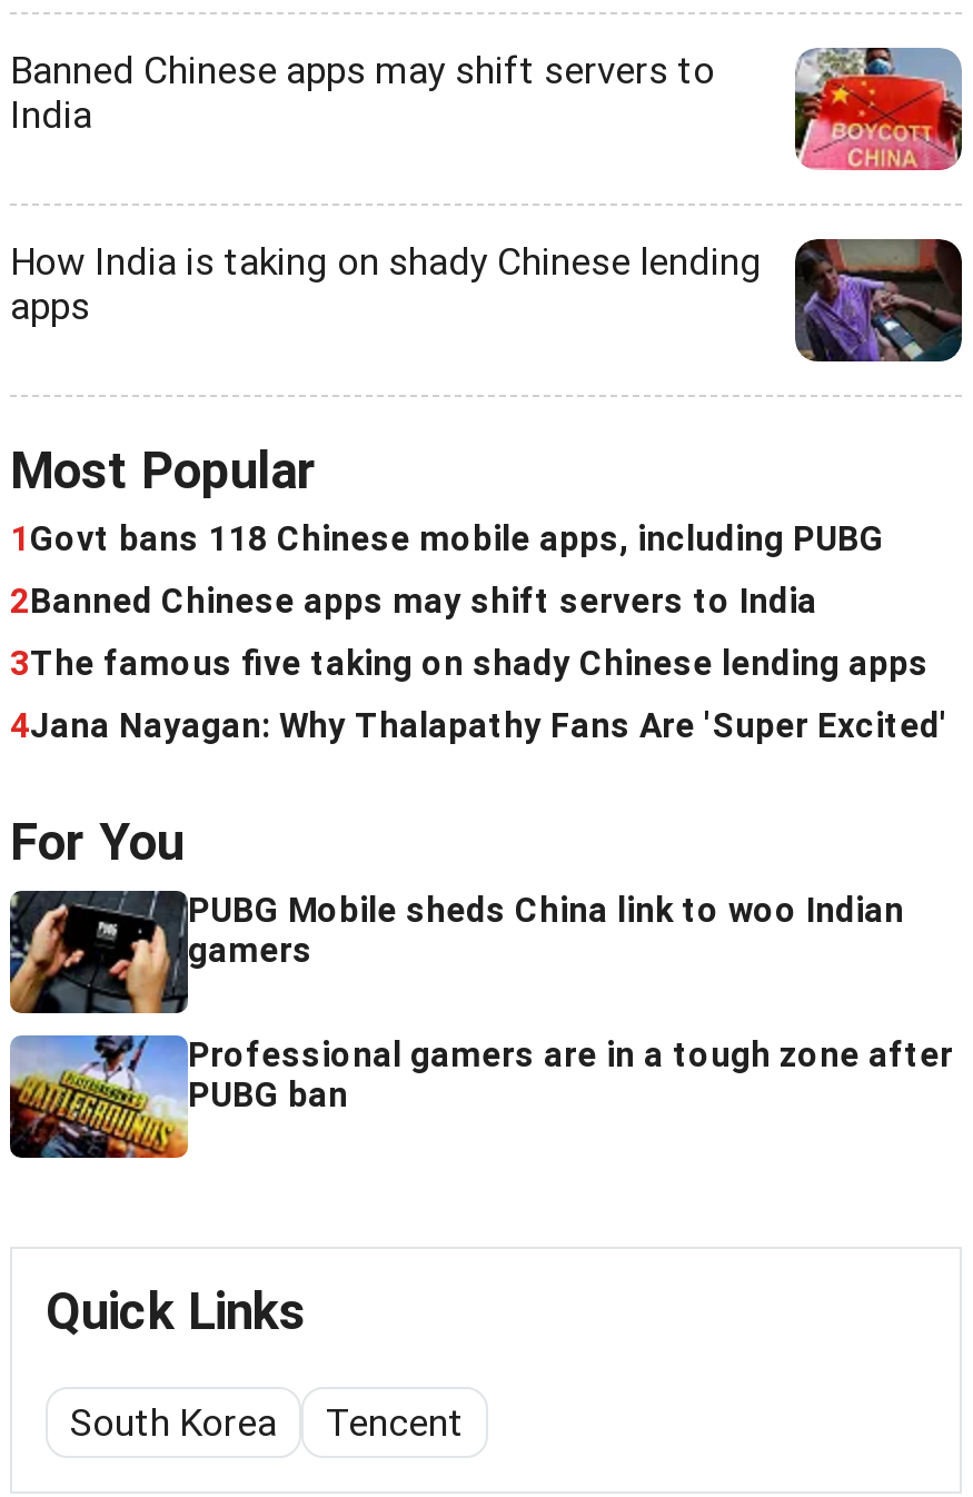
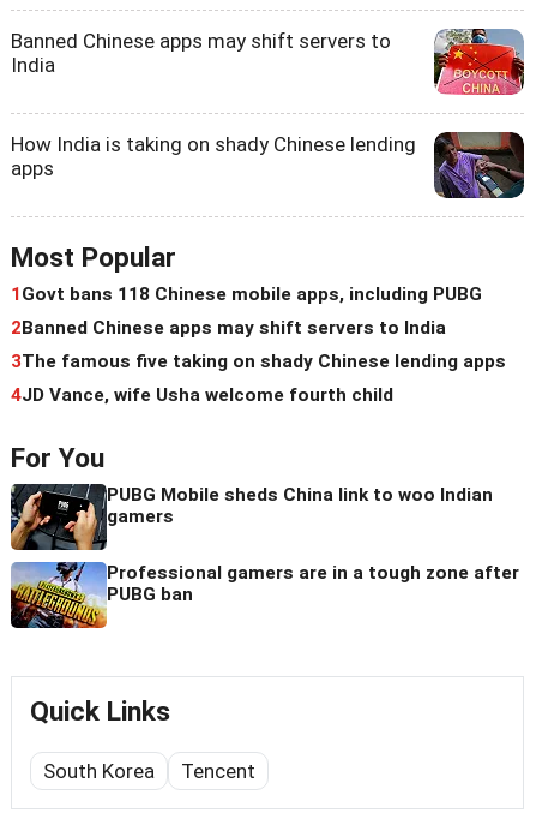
- 4Jana Nayagan: Why Thalapathy Fans Are 'Super Excited'
+ 4JD Vance, wife Usha welcome fourth child
